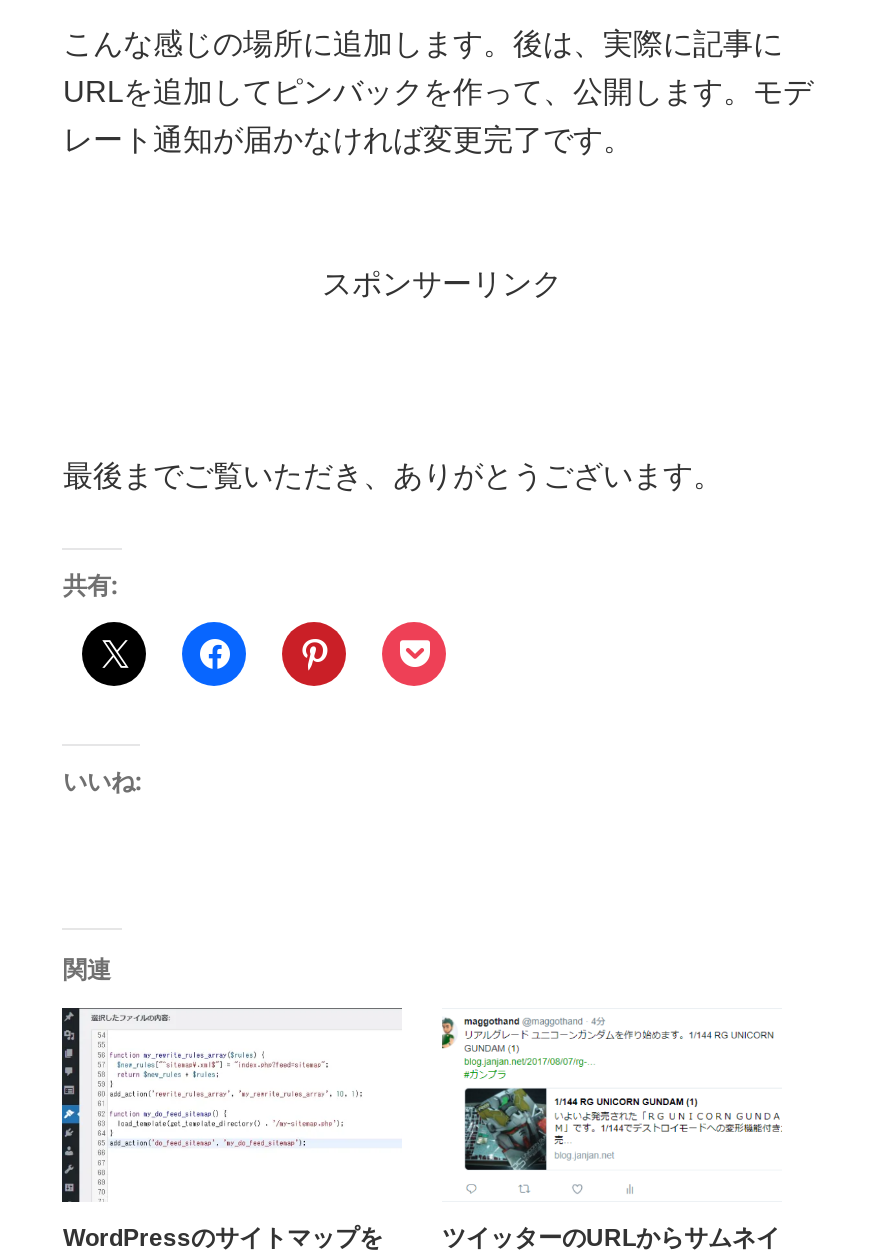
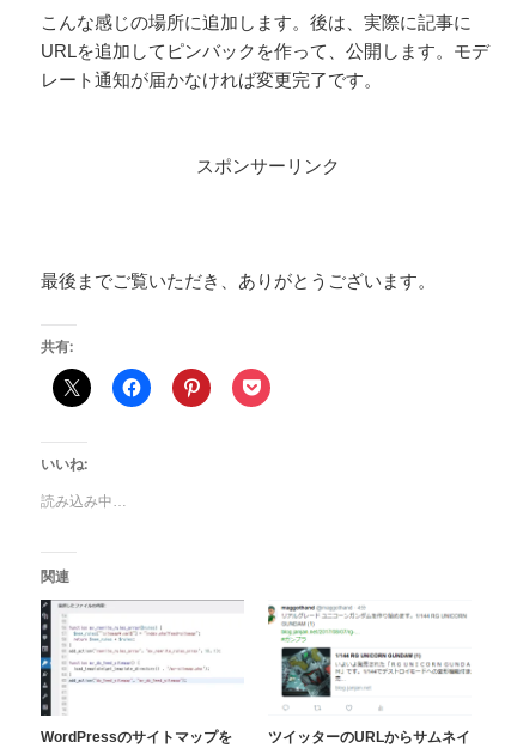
+ 読み込み中…
